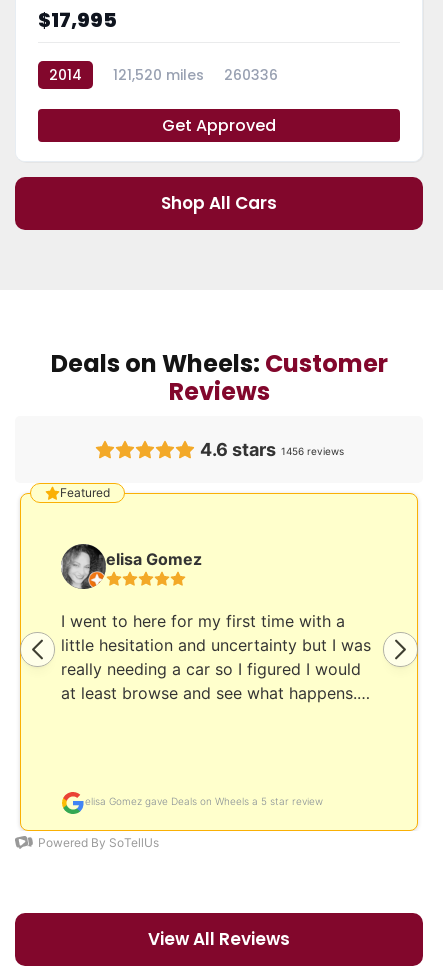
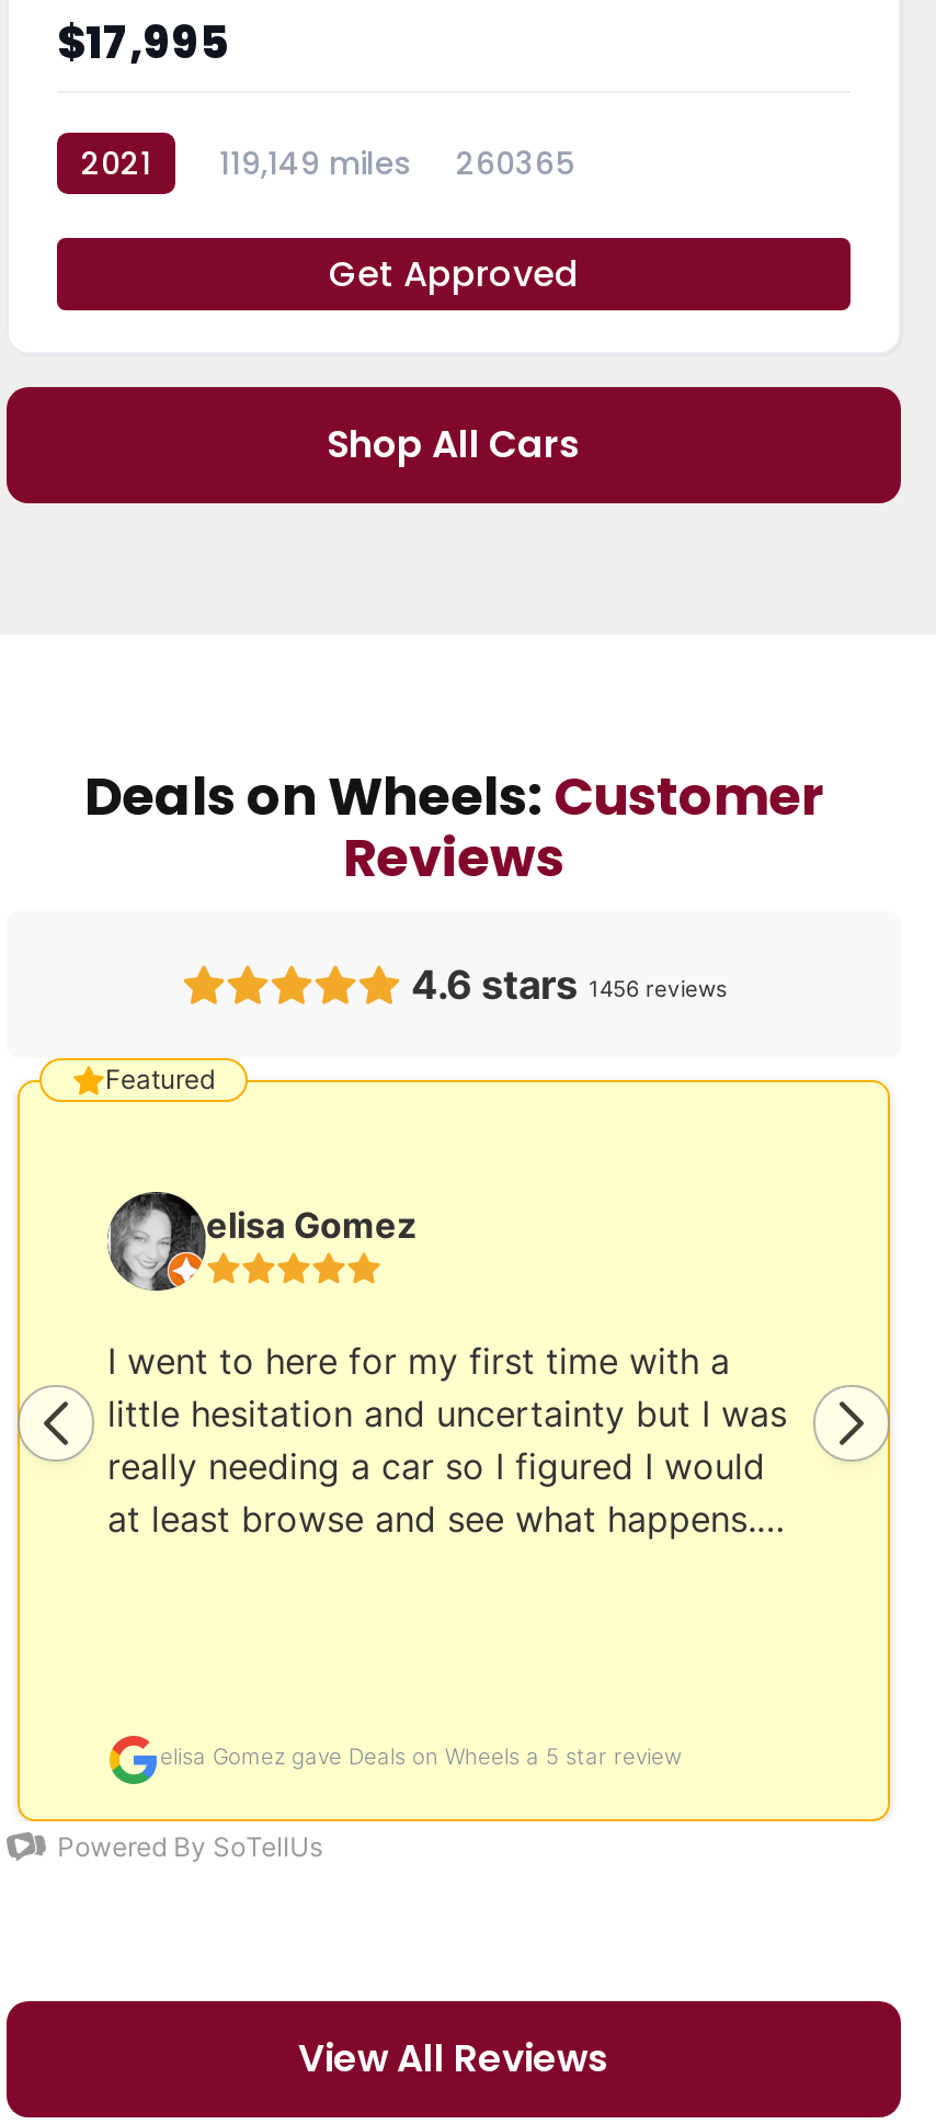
- 2014
+ 2021

- 121,520 miles
+ 119,149 miles

- 260336
+ 260365
